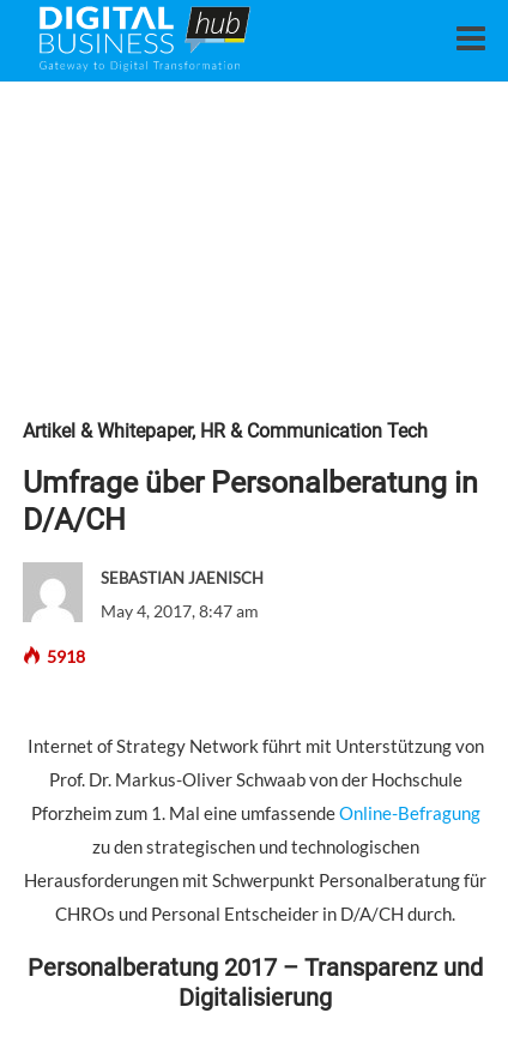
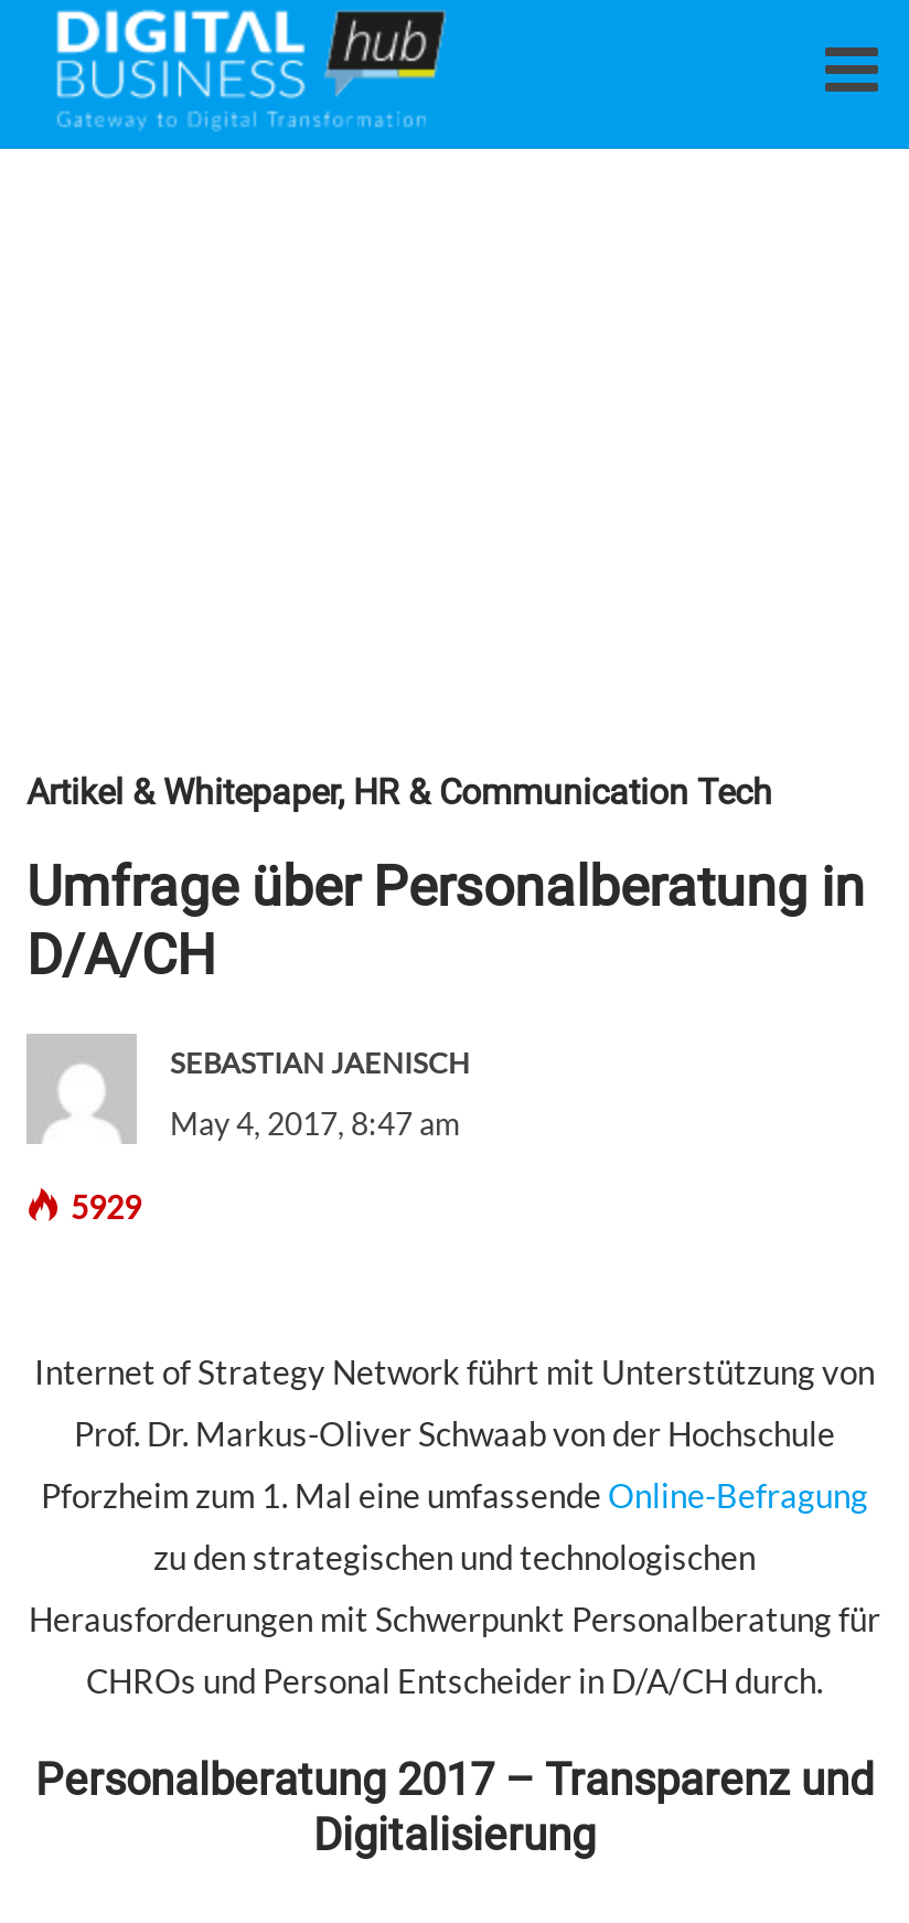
- 5918
+ 5929
